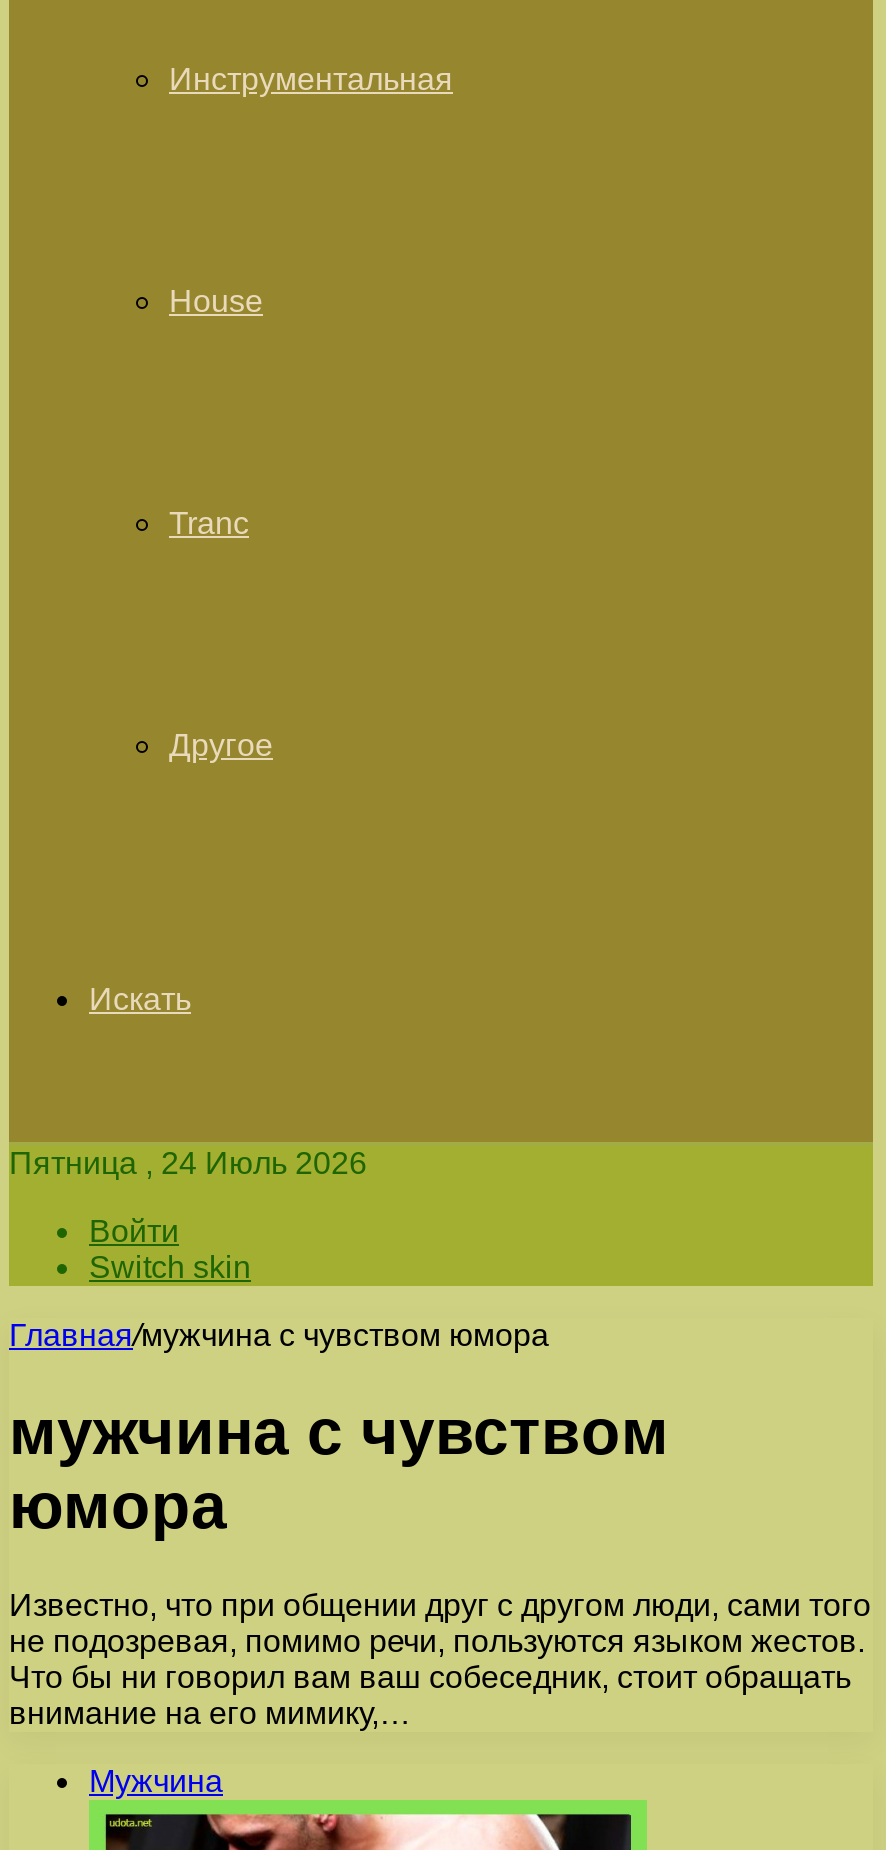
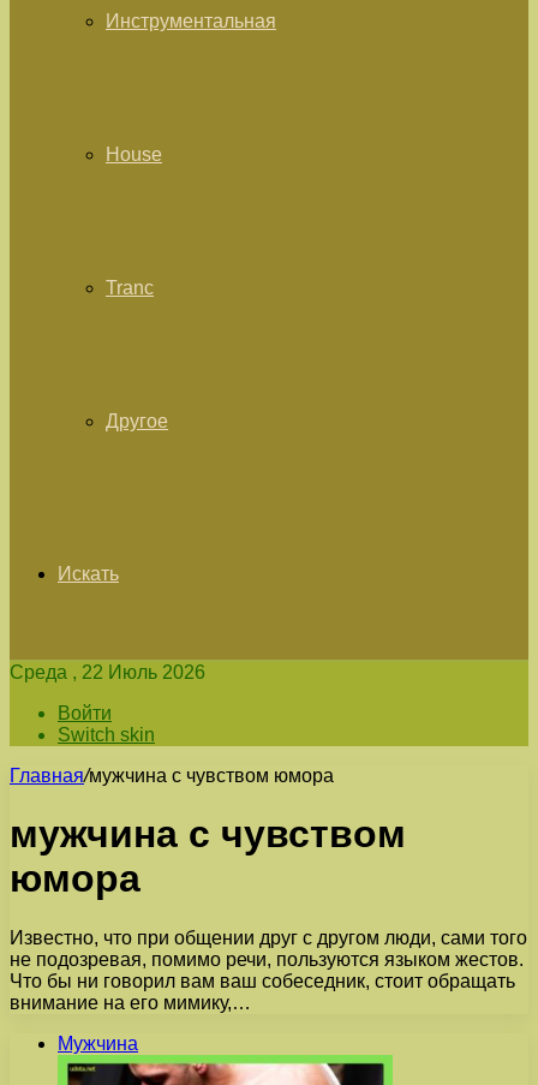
- Пятница , 24 Июль 2026
+ Среда , 22 Июль 2026
